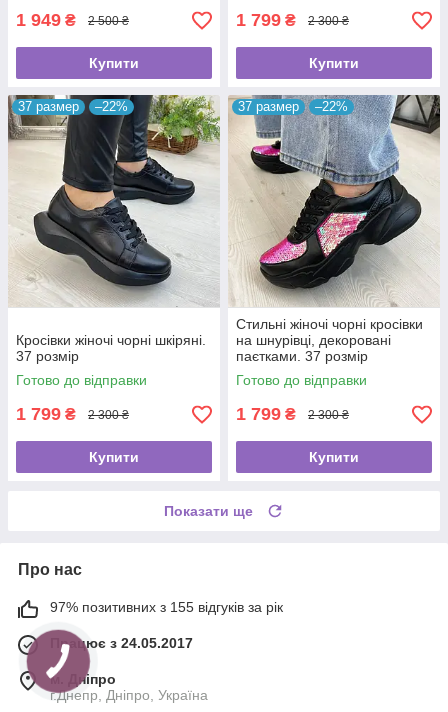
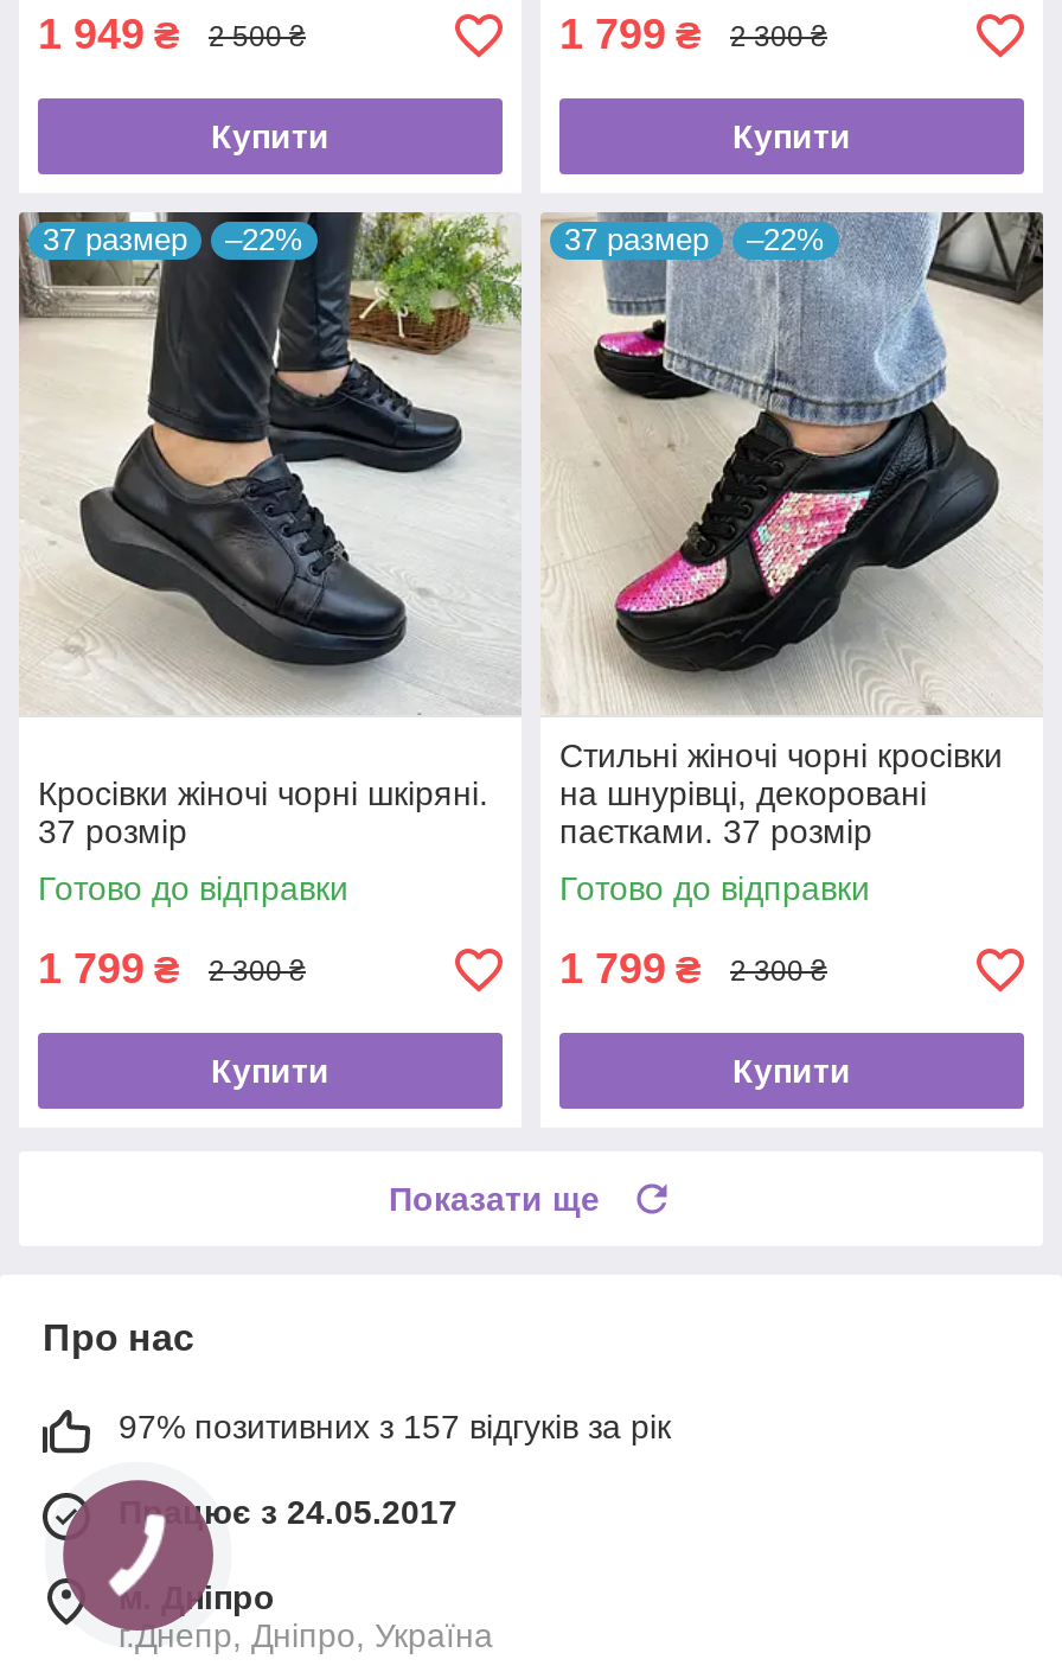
- 97% позитивних з 155 відгуків за рік
+ 97% позитивних з 157 відгуків за рік
